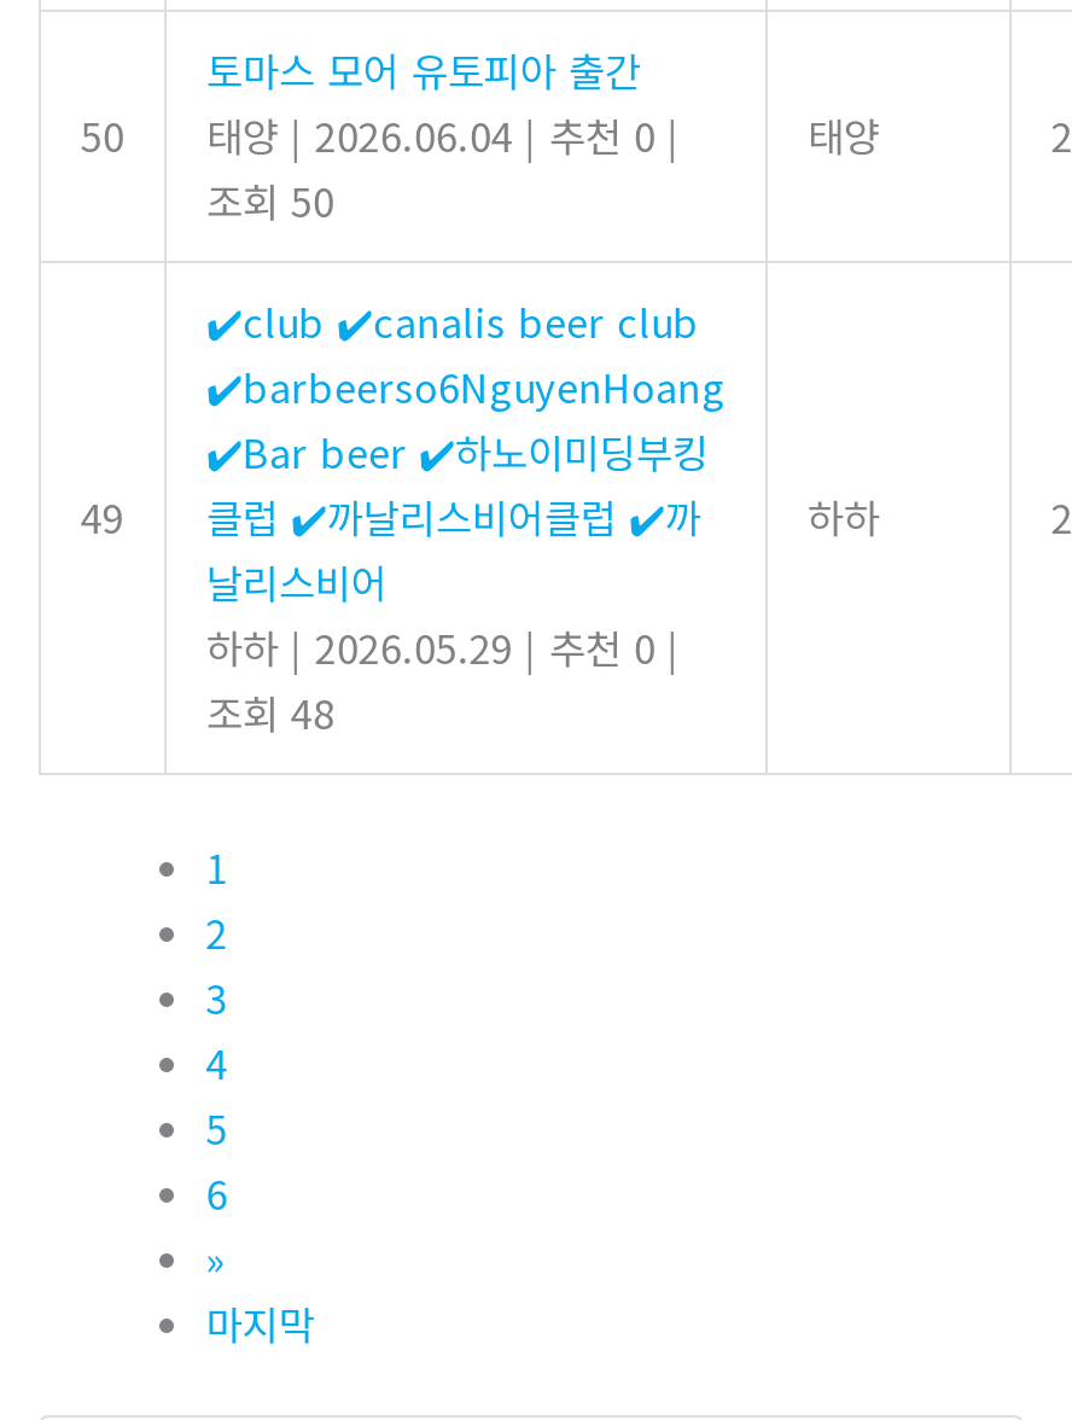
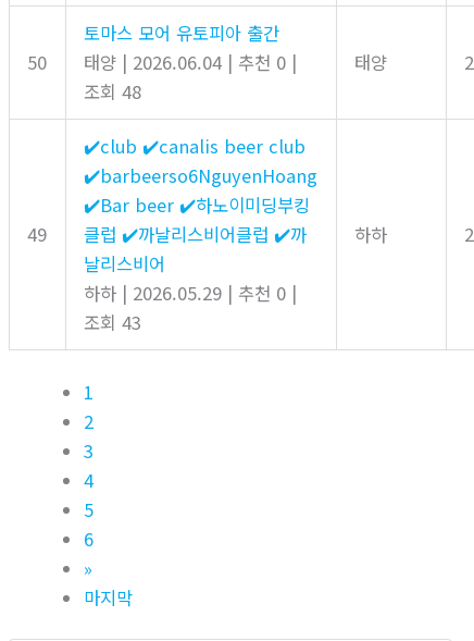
- 조회 50
+ 조회 48

- 조회 48
+ 조회 43
